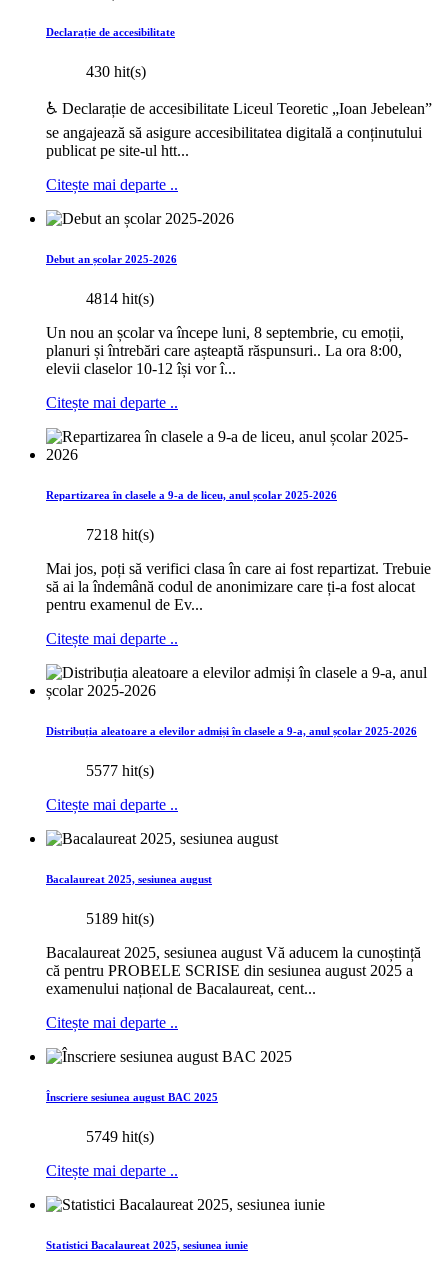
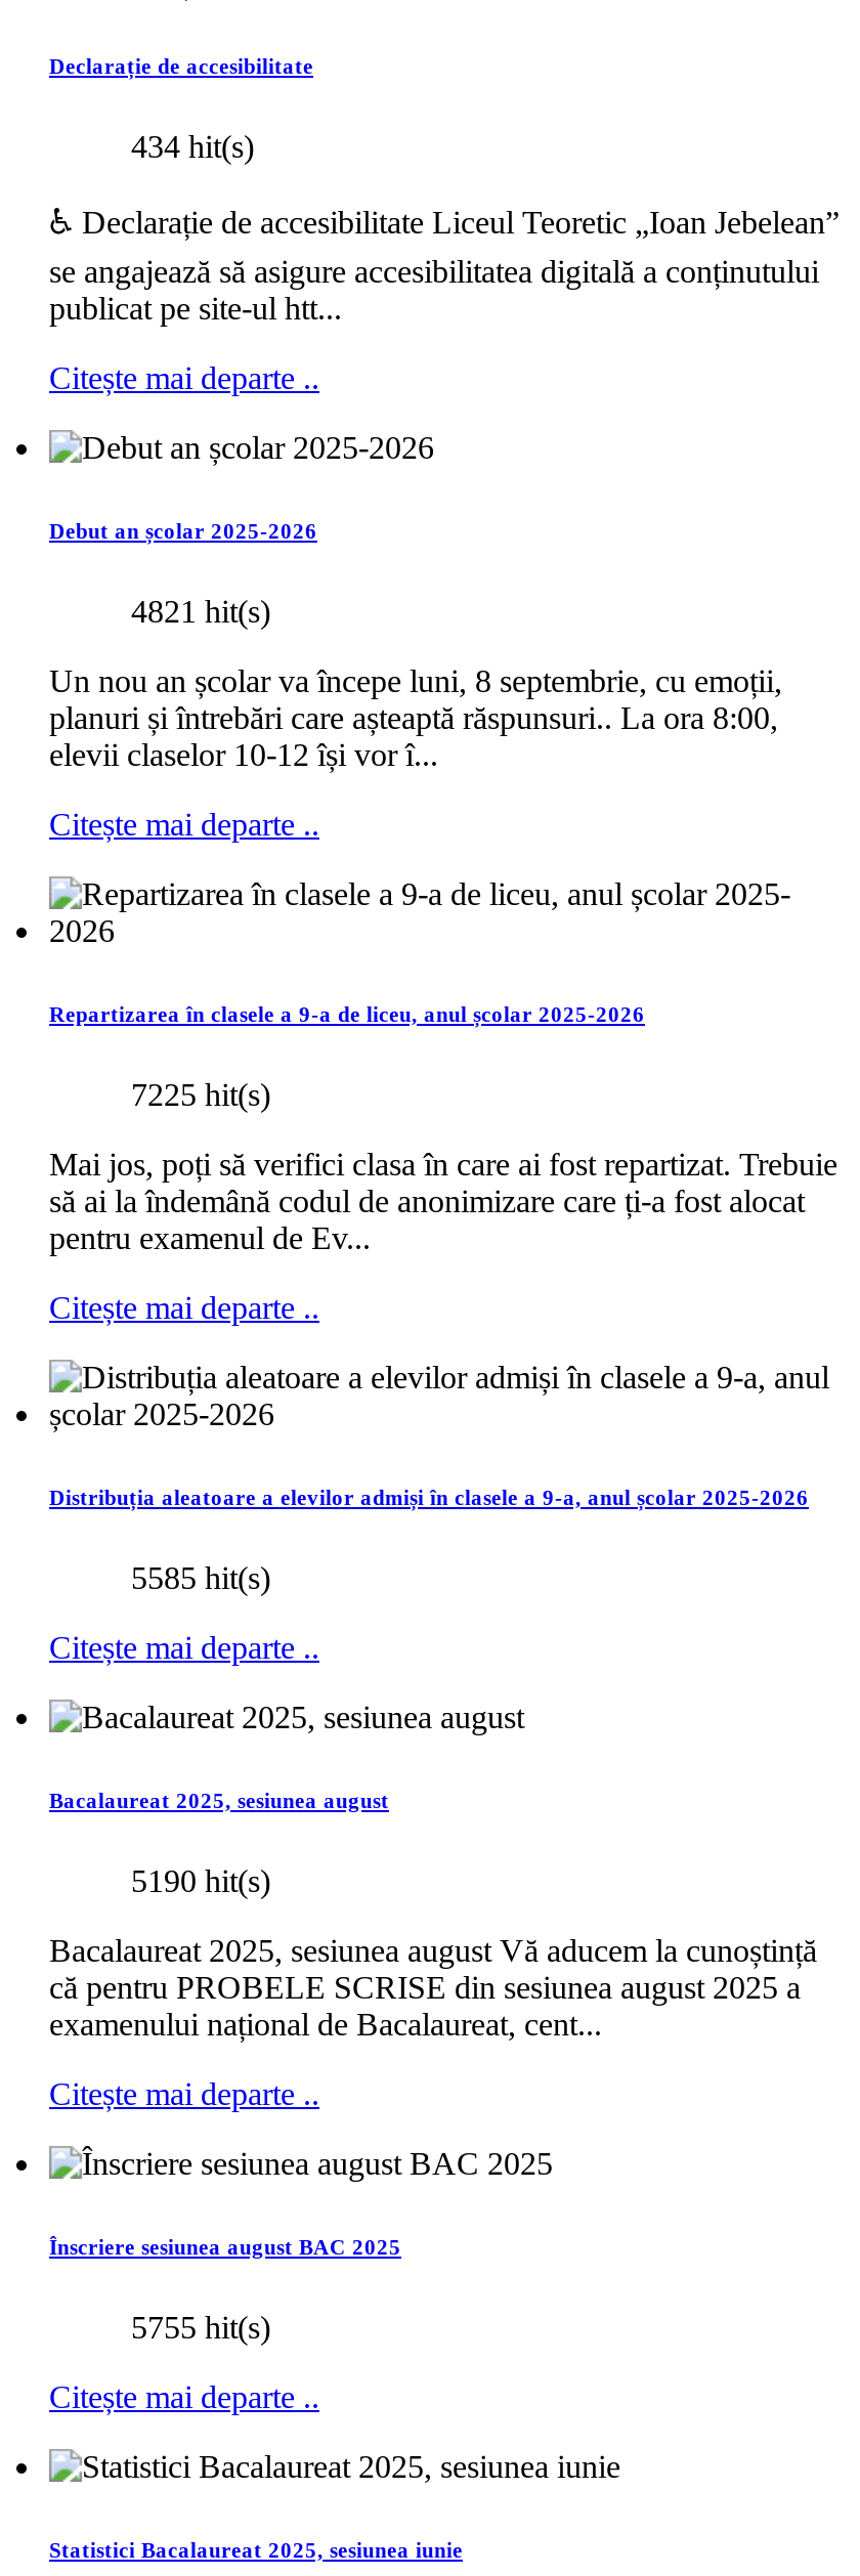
- 430 hit(s)
+ 434 hit(s)

- 4814 hit(s)
+ 4821 hit(s)

- 7218 hit(s)
+ 7225 hit(s)

- 5577 hit(s)
+ 5585 hit(s)

- 5189 hit(s)
+ 5190 hit(s)

- 5749 hit(s)
+ 5755 hit(s)
